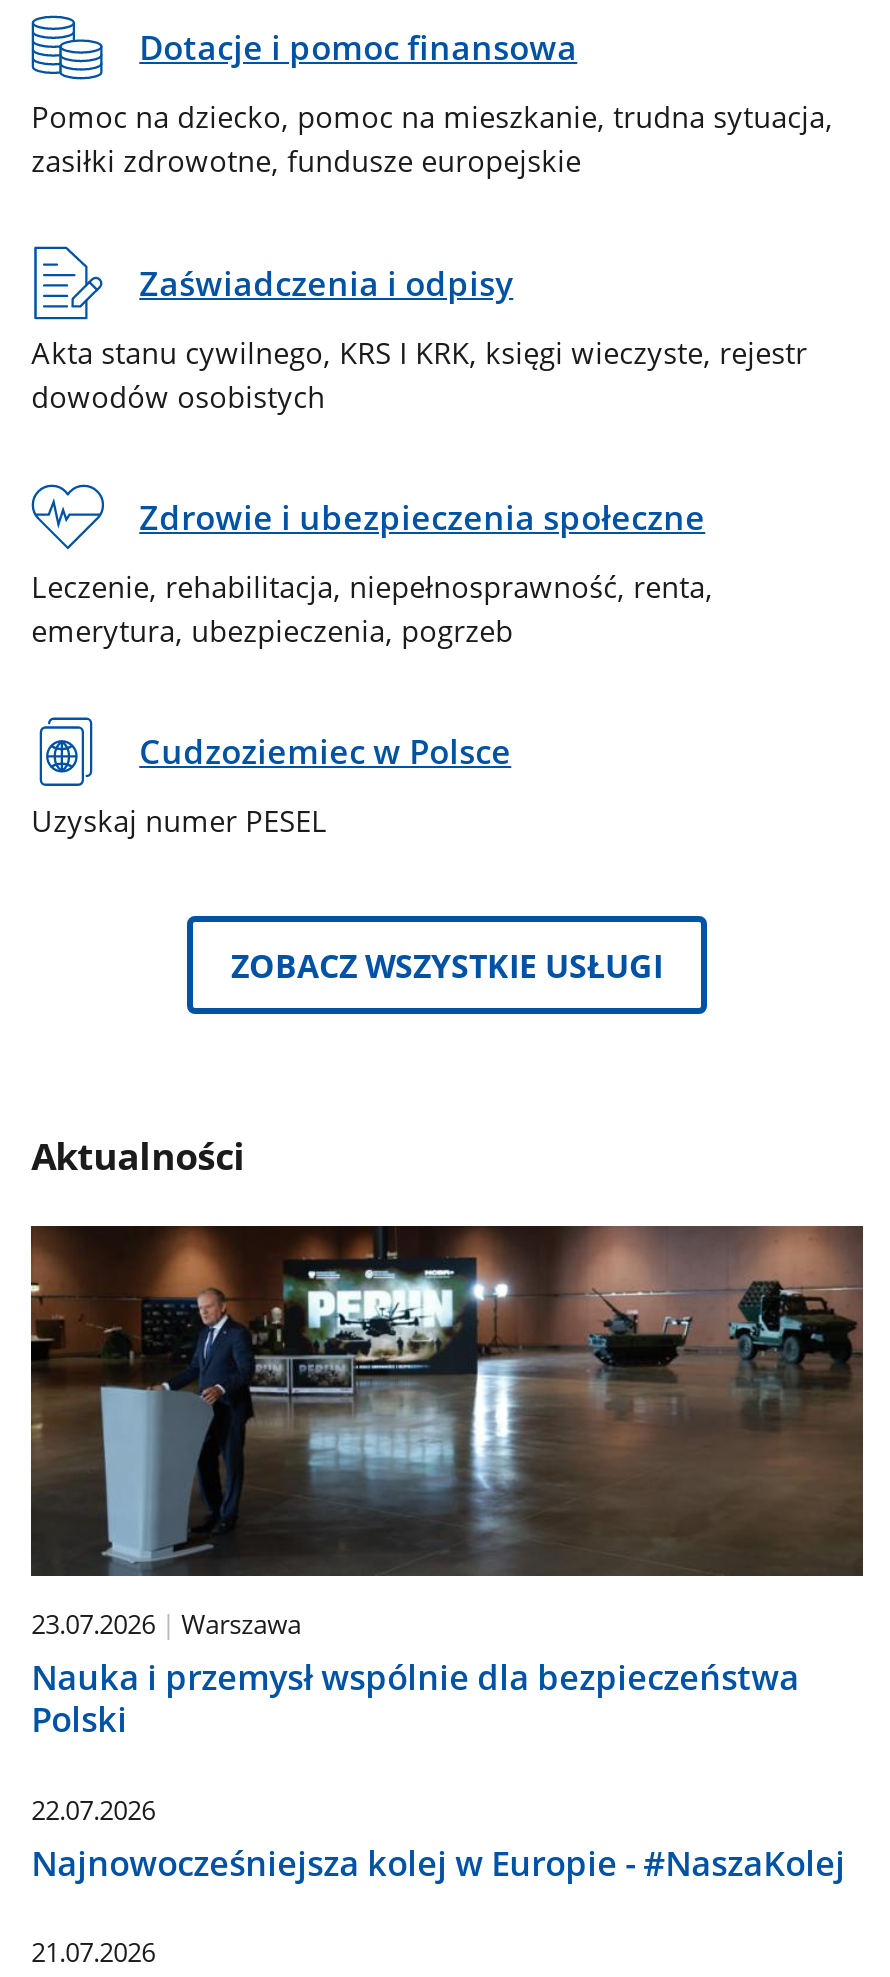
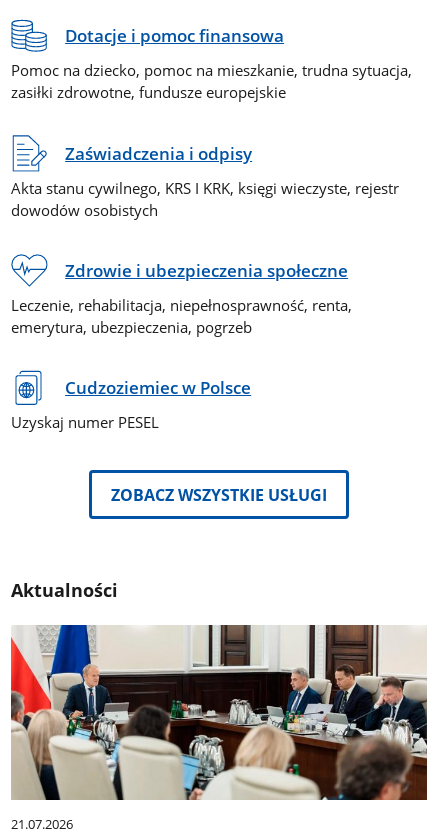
- [image]
+ [image]

- 23.07.2026 Warszawa
- Nauka i przemysł wspólnie dla bezpieczeństwa
- Polski
- 22.07.2026
- Najnowocześniejsza kolej w Europie - #NaszaKolej
